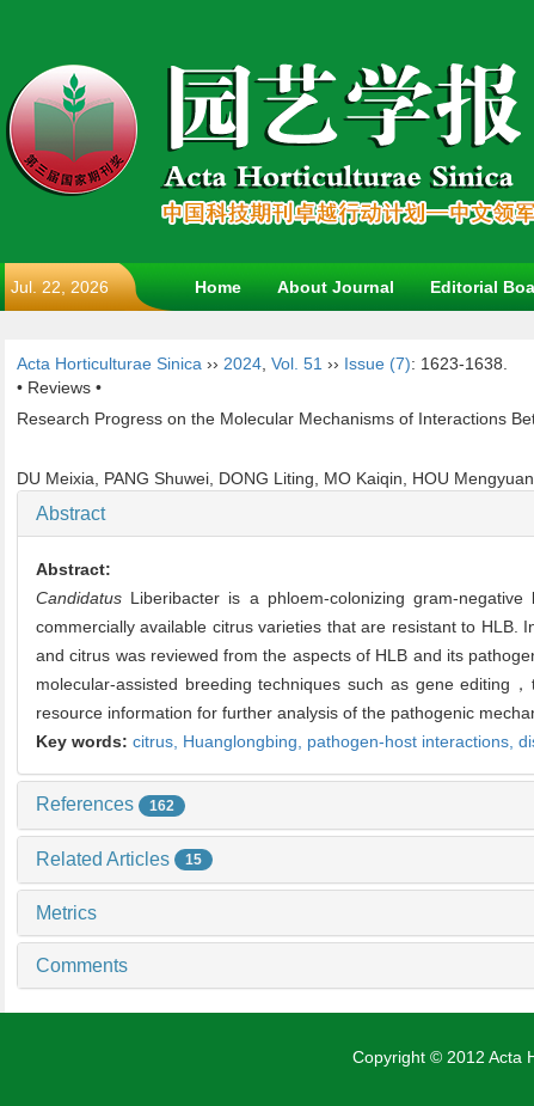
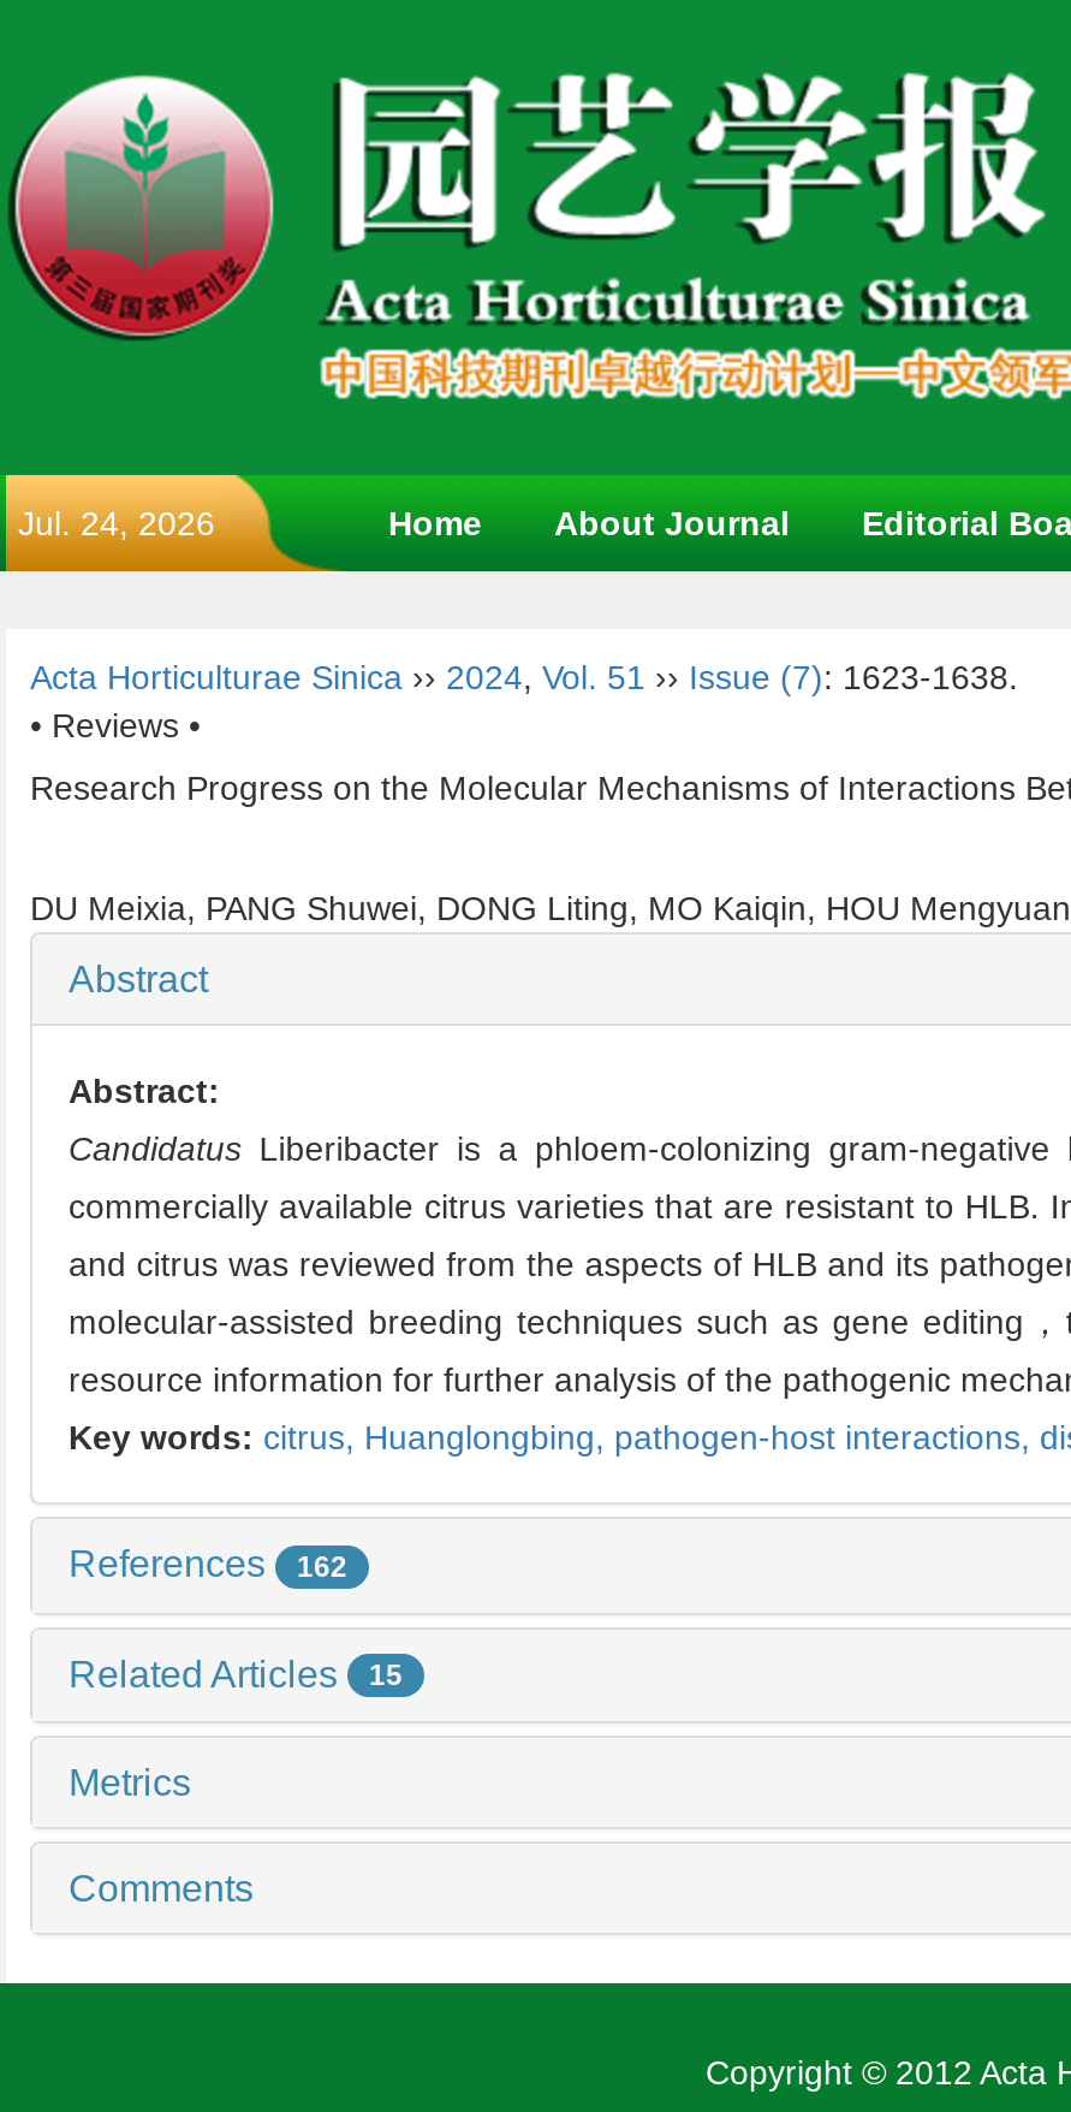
- Jul. 22, 2026
+ Jul. 24, 2026
